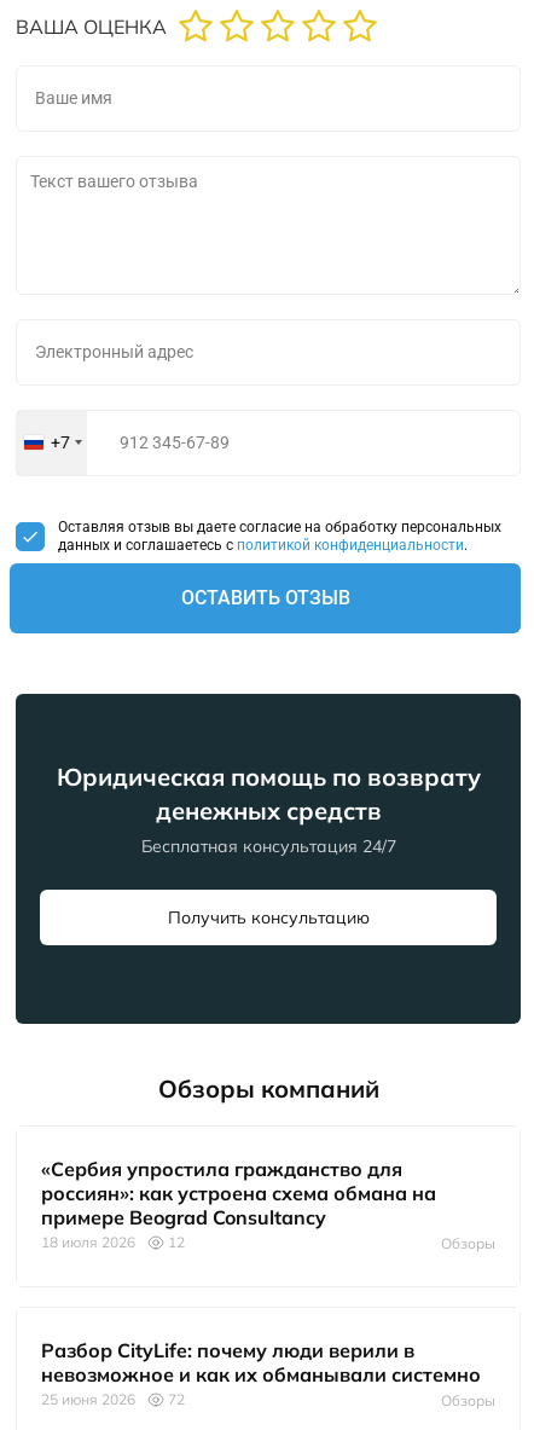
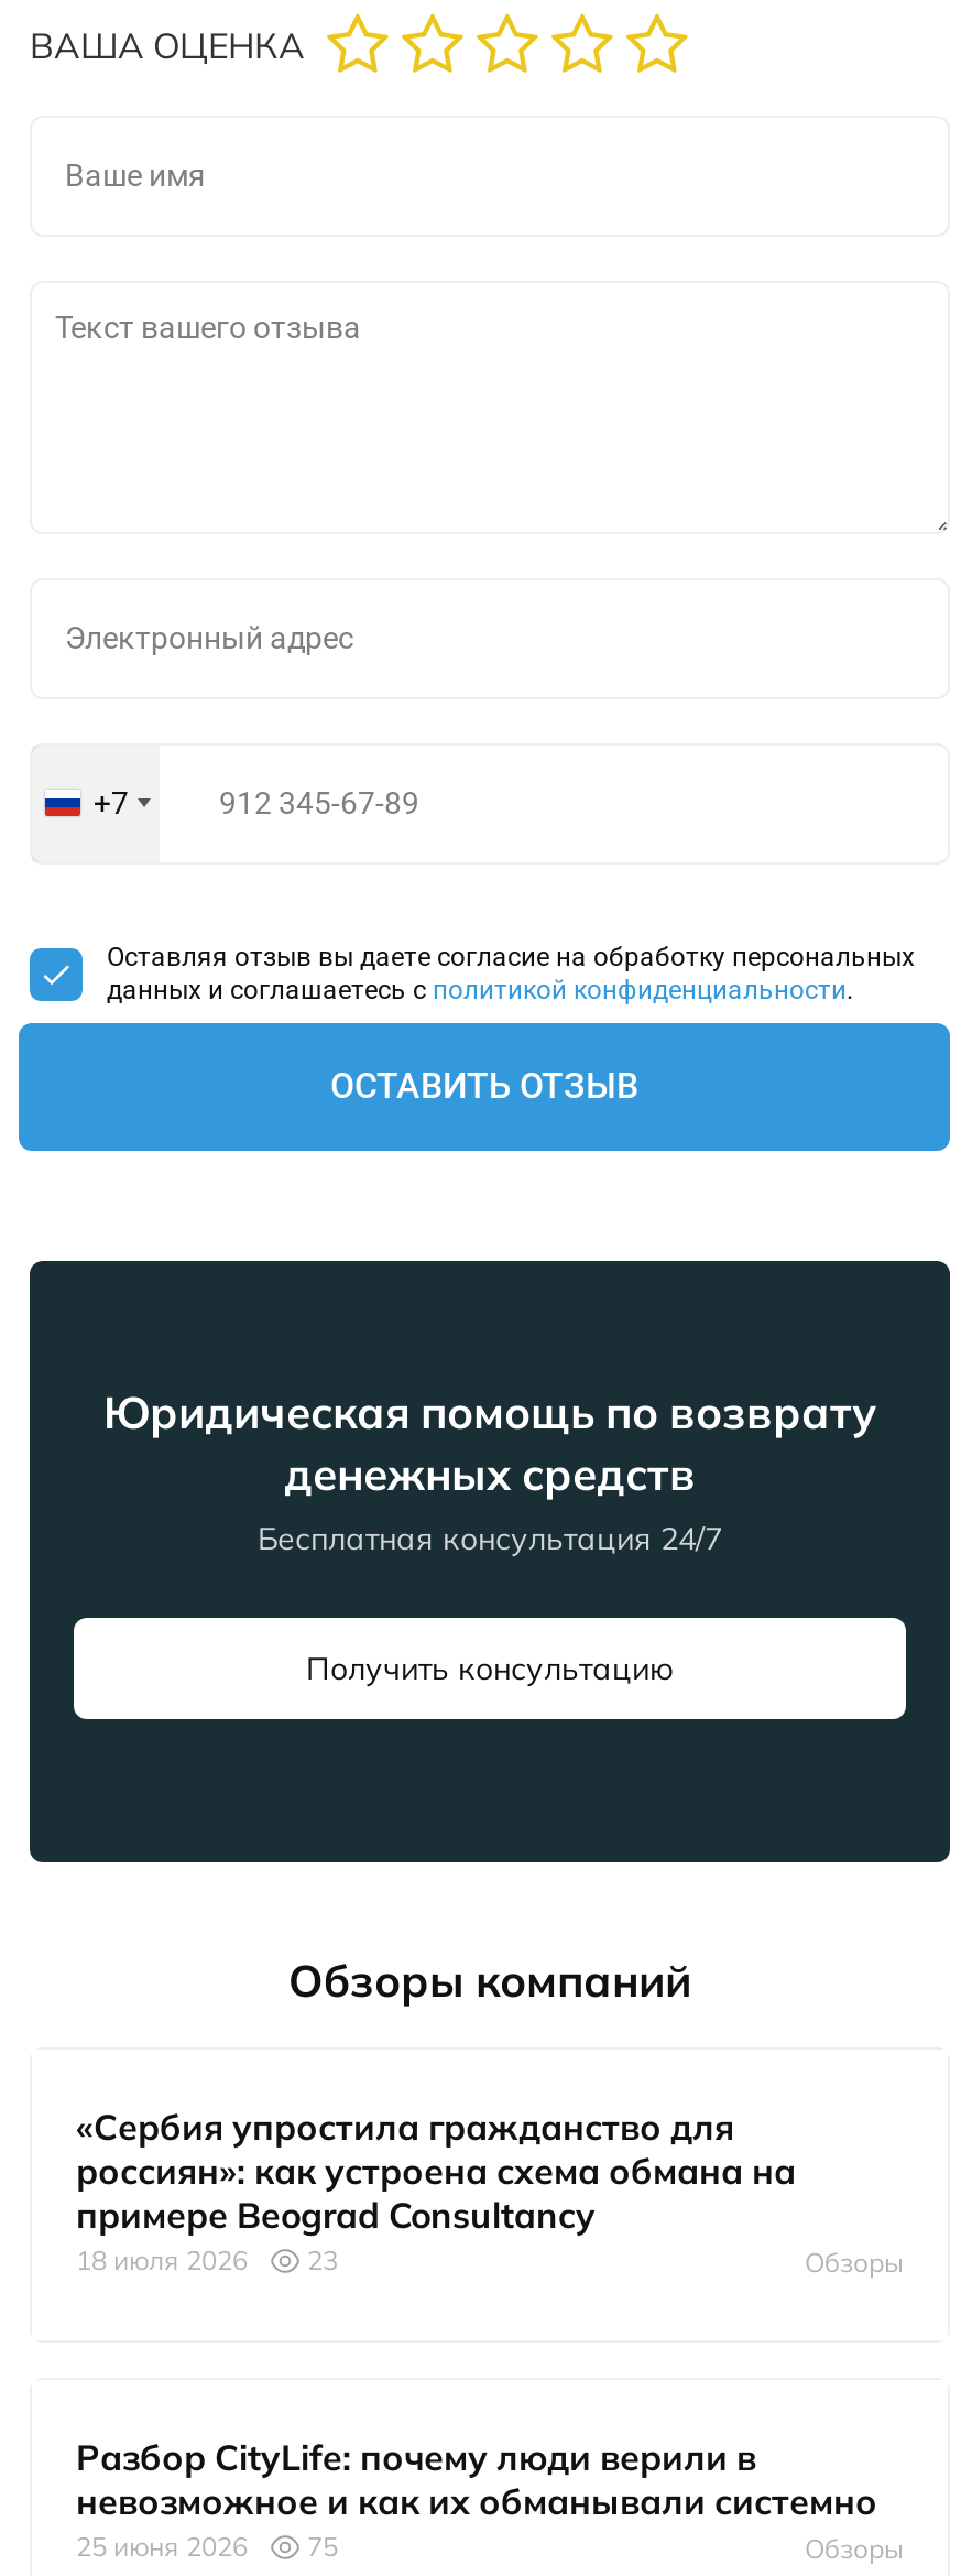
- 18 июля 2026 12
+ 18 июля 2026 23

- 25 июня 2026 72
+ 25 июня 2026 75
